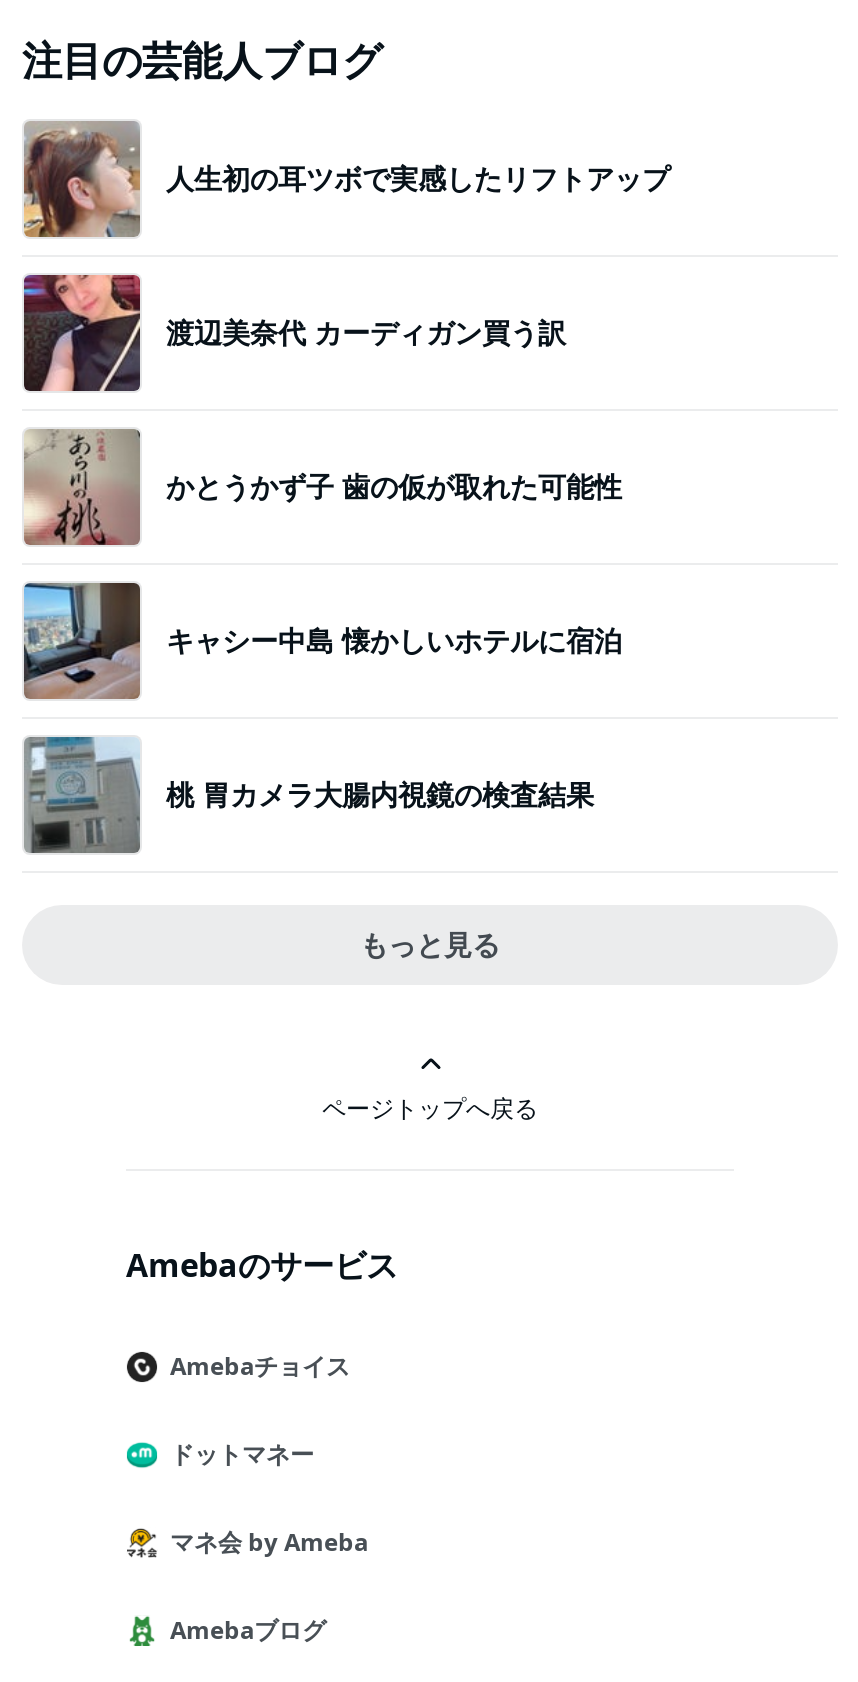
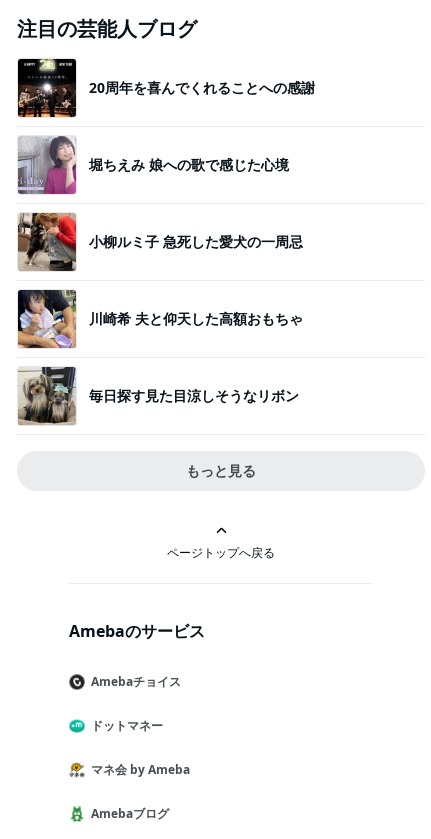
- [image]
- 人生初の耳ツボで実感したリフトアップ
+ [image]
+ 20周年を喜んでくれることへの感謝

- [image]
- 渡辺美奈代 カーディガン買う訳
+ [image]
+ 堀ちえみ 娘への歌で感じた心境

- [image]
- かとうかず子 歯の仮が取れた可能性
+ [image]
+ 小柳ルミ子 急死した愛犬の一周忌

- [image]
- キャシー中島 懐かしいホテルに宿泊
+ [image]
+ 川崎希 夫と仰天した高額おもちゃ

- [image]
- 桃 胃カメラ大腸内視鏡の検査結果
+ [image]
+ 毎日探す見た目涼しそうなリボン
